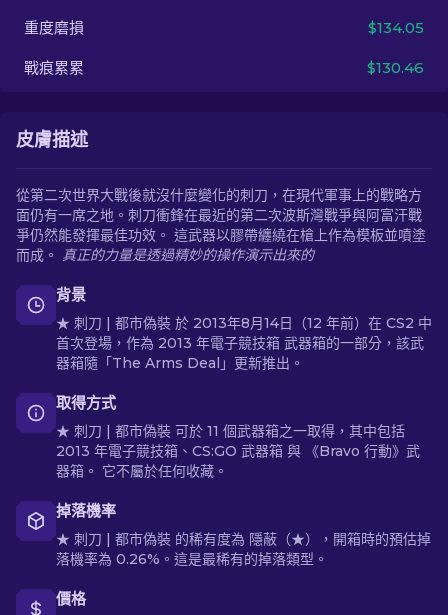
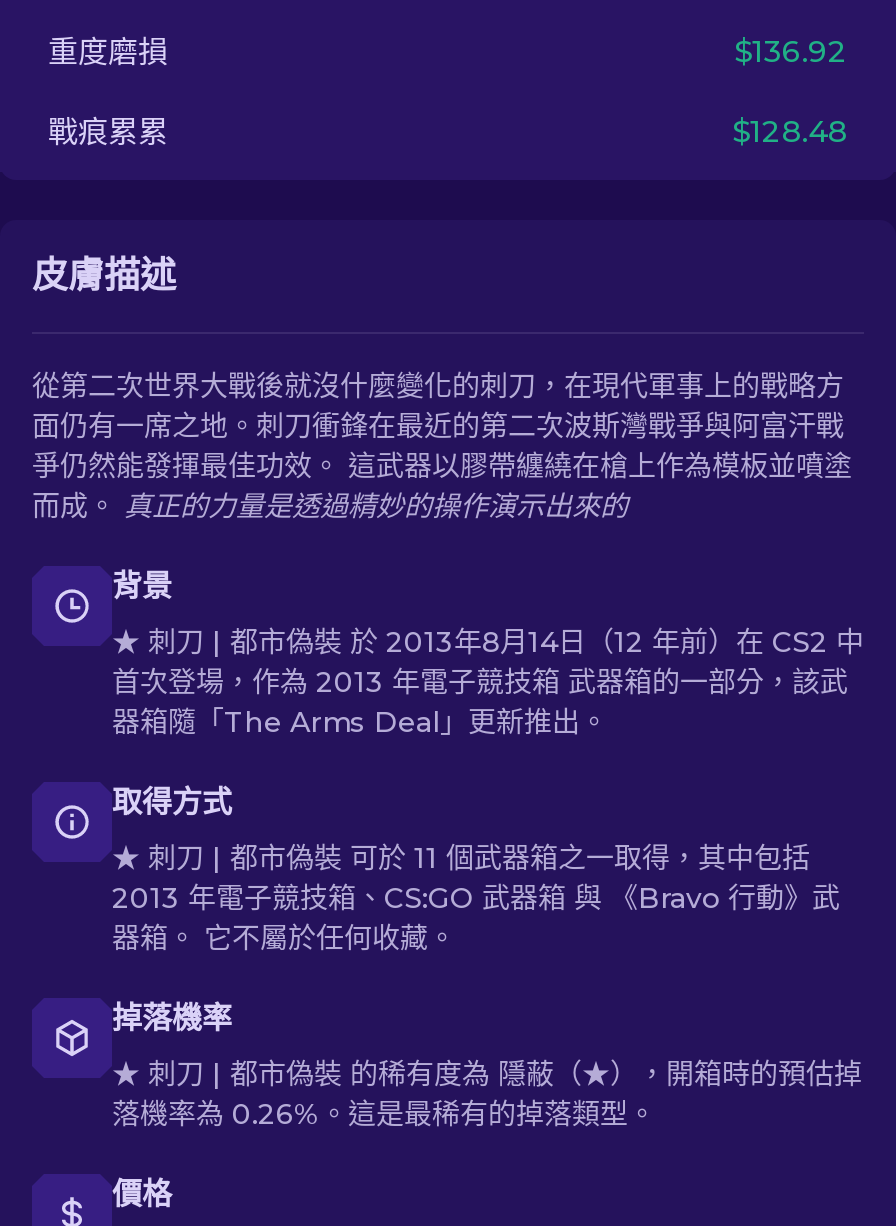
- $134.05
+ $136.92

- $130.46
+ $128.48
